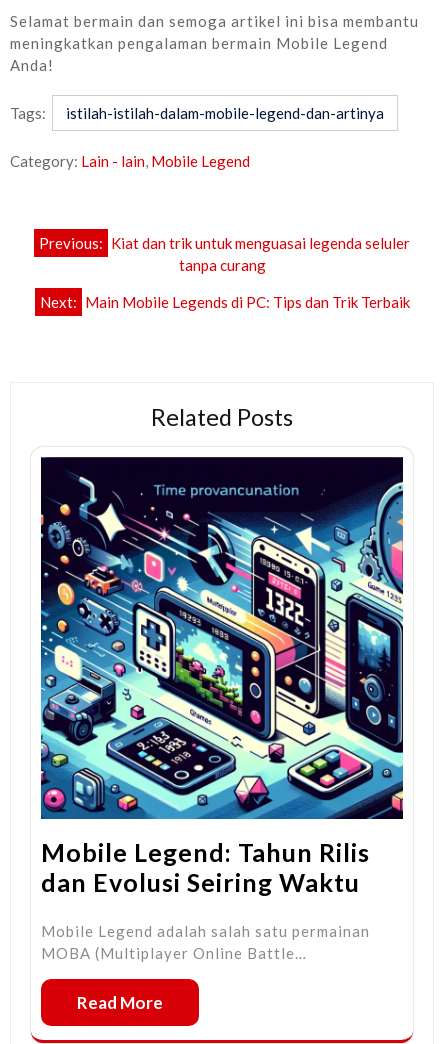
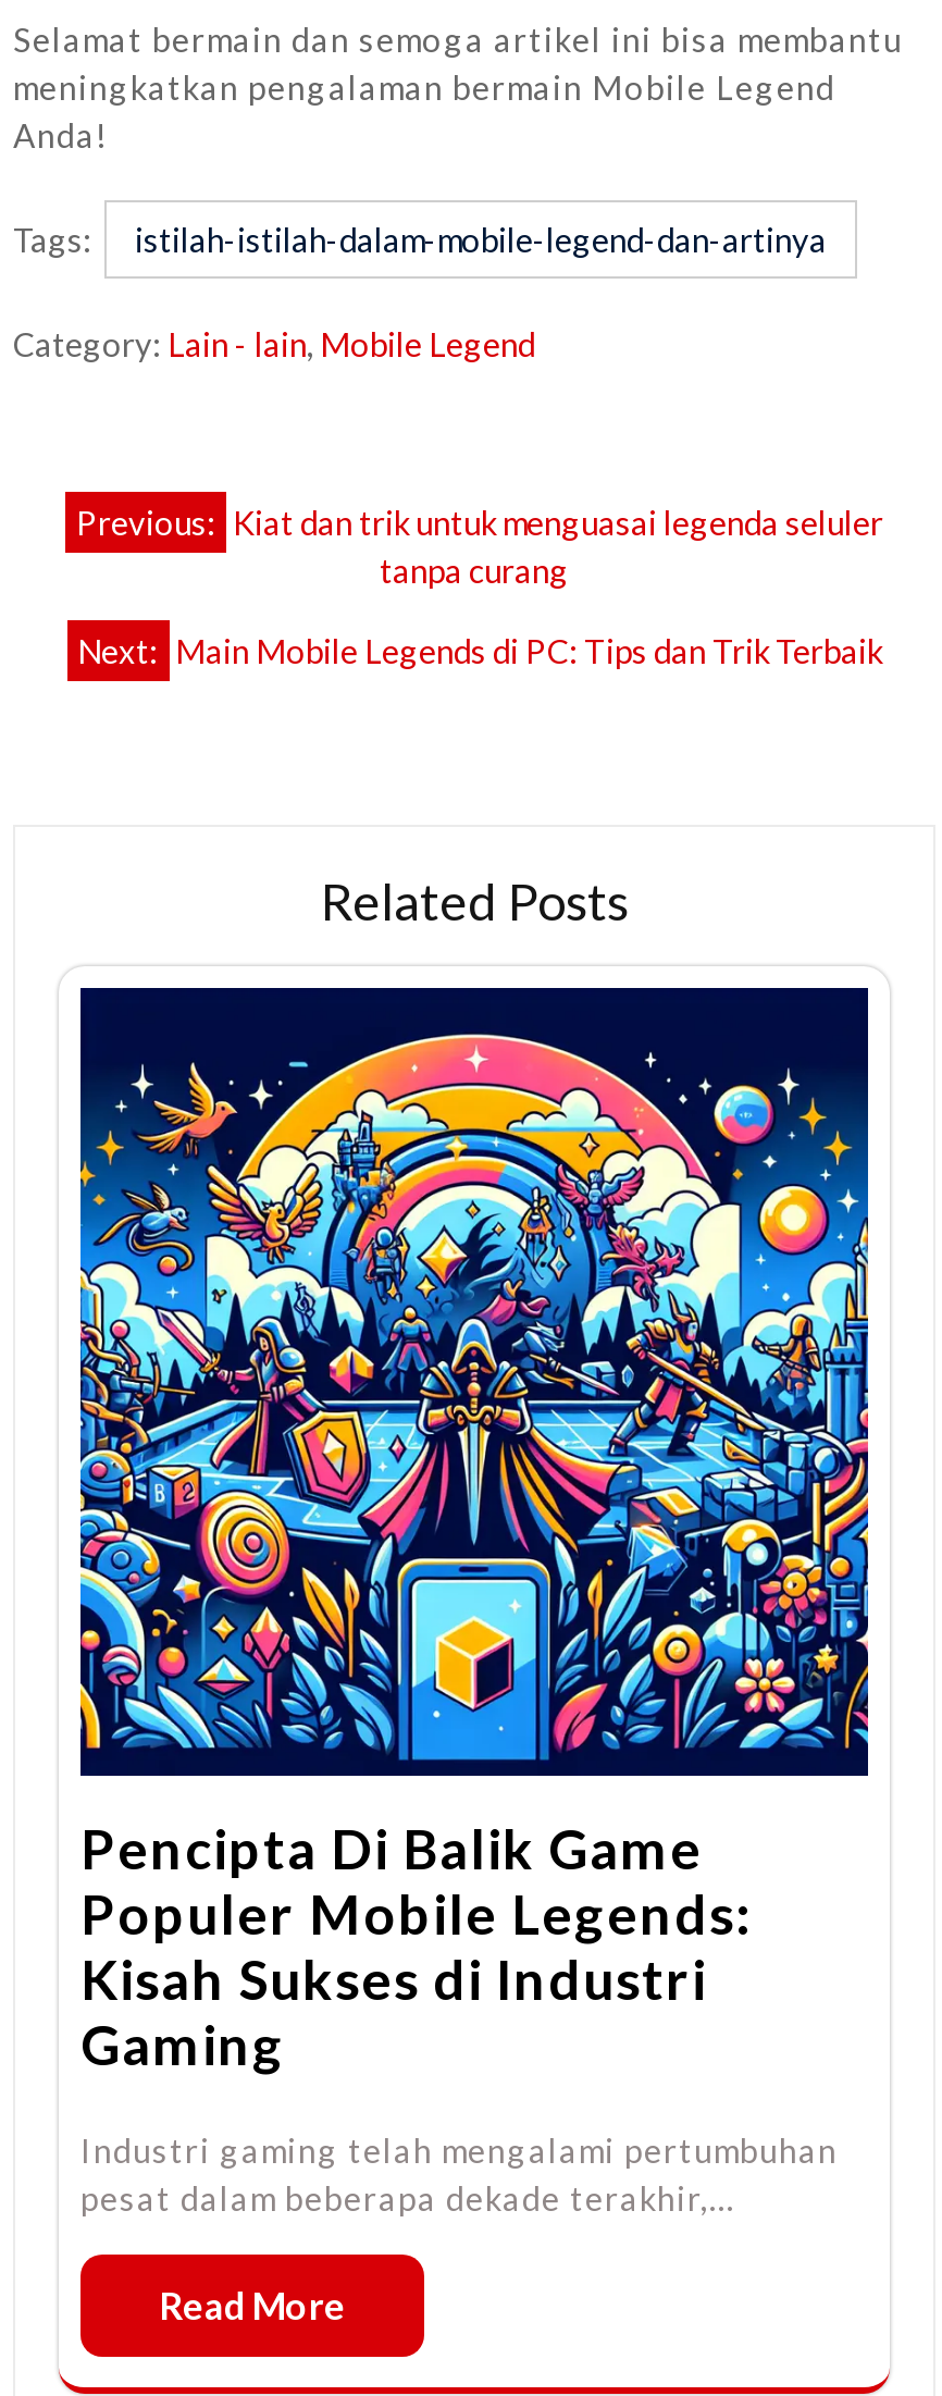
- [image]
- Mobile Legend: Tahun Rilis
- dan Evolusi Seiring Waktu
+ [image]
+ Pencipta Di Balik Game
+ Populer Mobile Legends:
+ Kisah Sukses di Industri
+ Gaming

- Mobile Legend adalah salah satu permainan
- MOBA (Multiplayer Online Battle…
+ Industri gaming telah mengalami pertumbuhan
+ pesat dalam beberapa dekade terakhir,…
